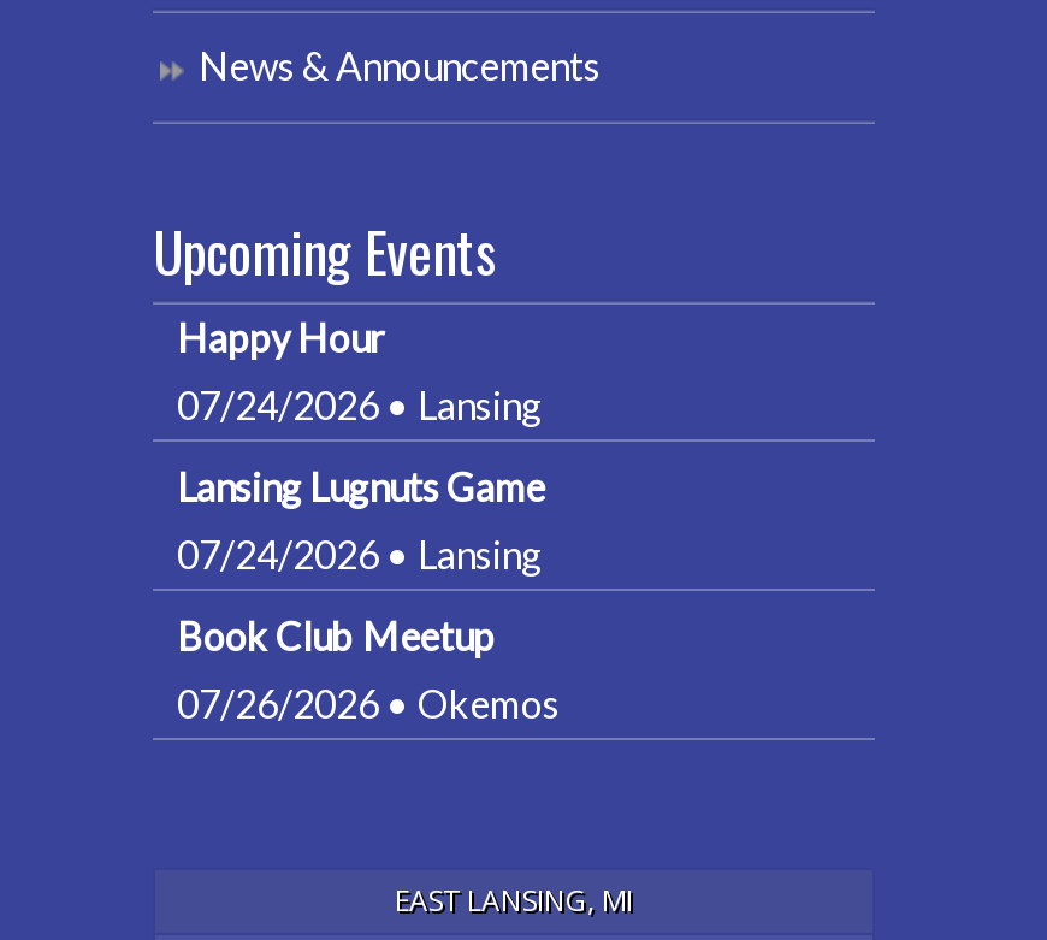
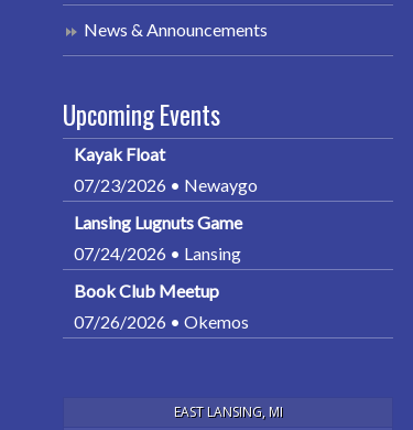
- Happy Hour
+ Kayak Float

- 07/24/2026 • Lansing
+ 07/23/2026 • Newaygo
